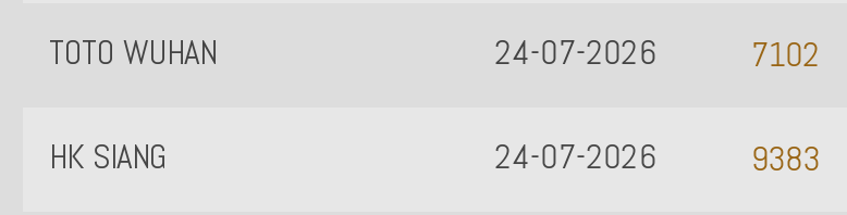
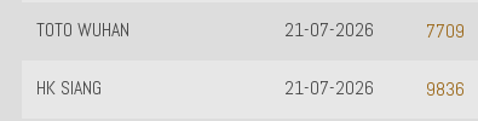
- 24-07-2026
+ 21-07-2026

- 7102
+ 7709

- 24-07-2026
+ 21-07-2026

- 9383
+ 9836
